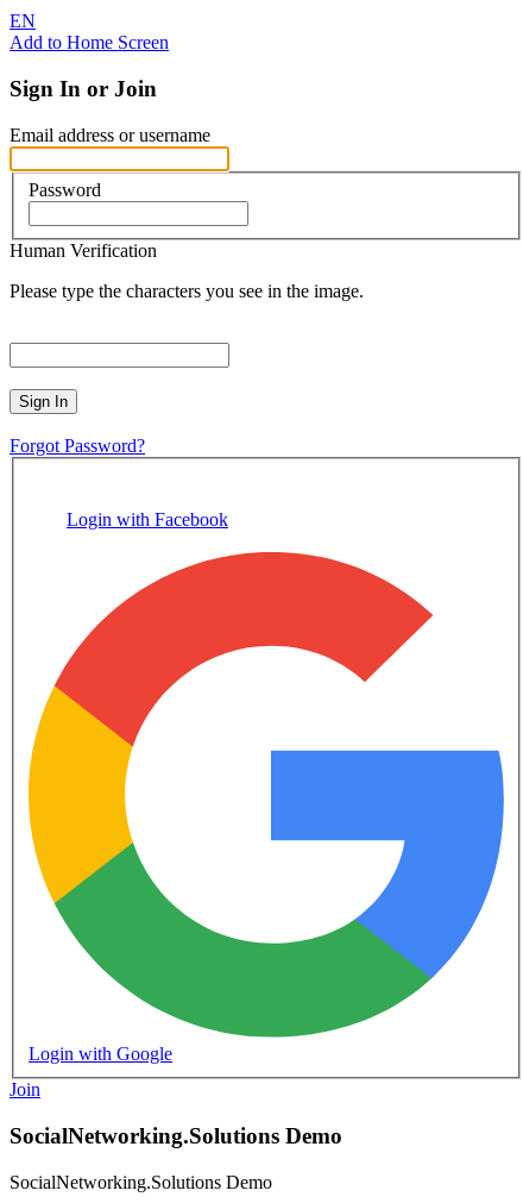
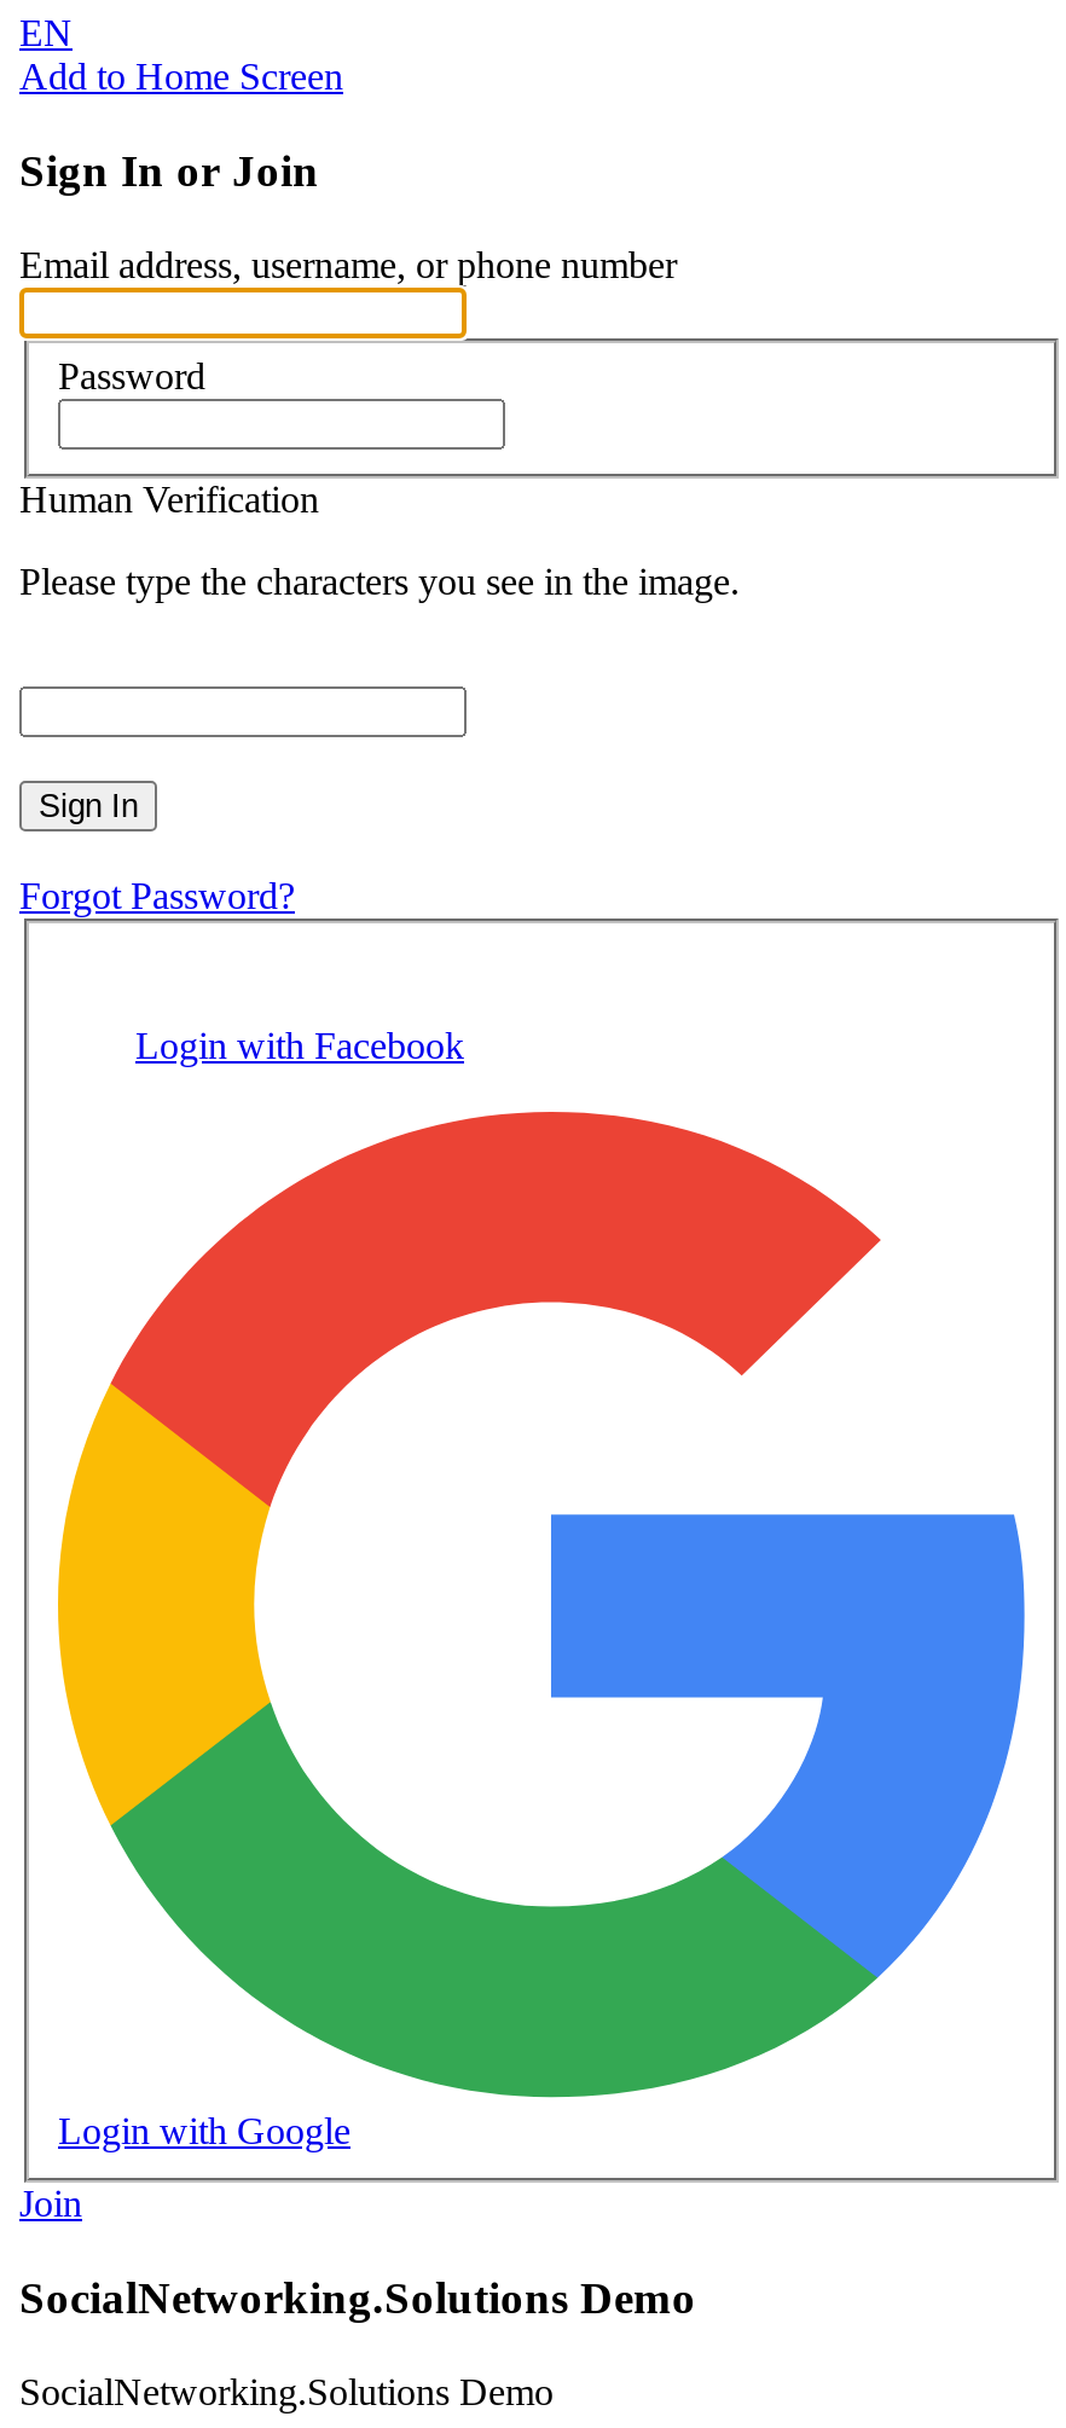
- Email address or username
+ Email address, username, or phone number
